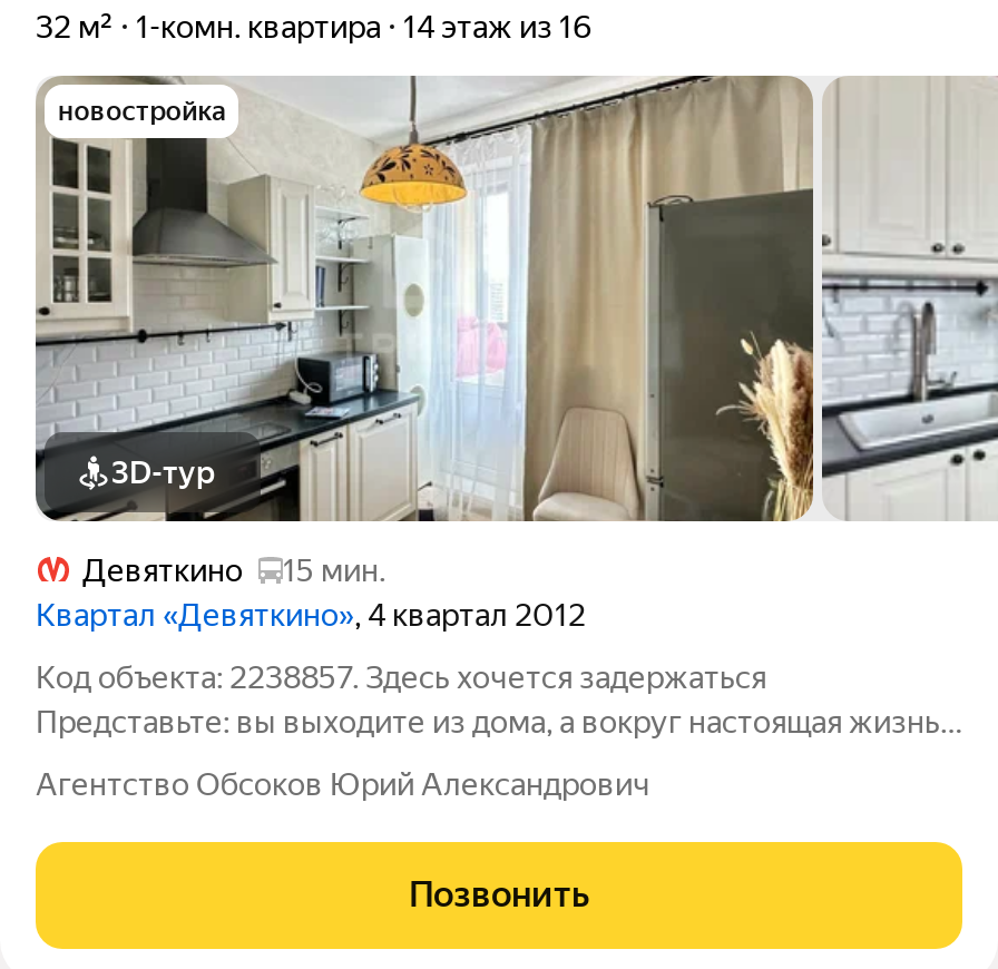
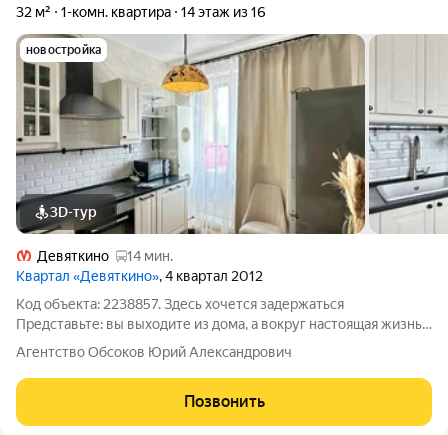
- Девяткино 15 мин.
+ Девяткино 14 мин.
